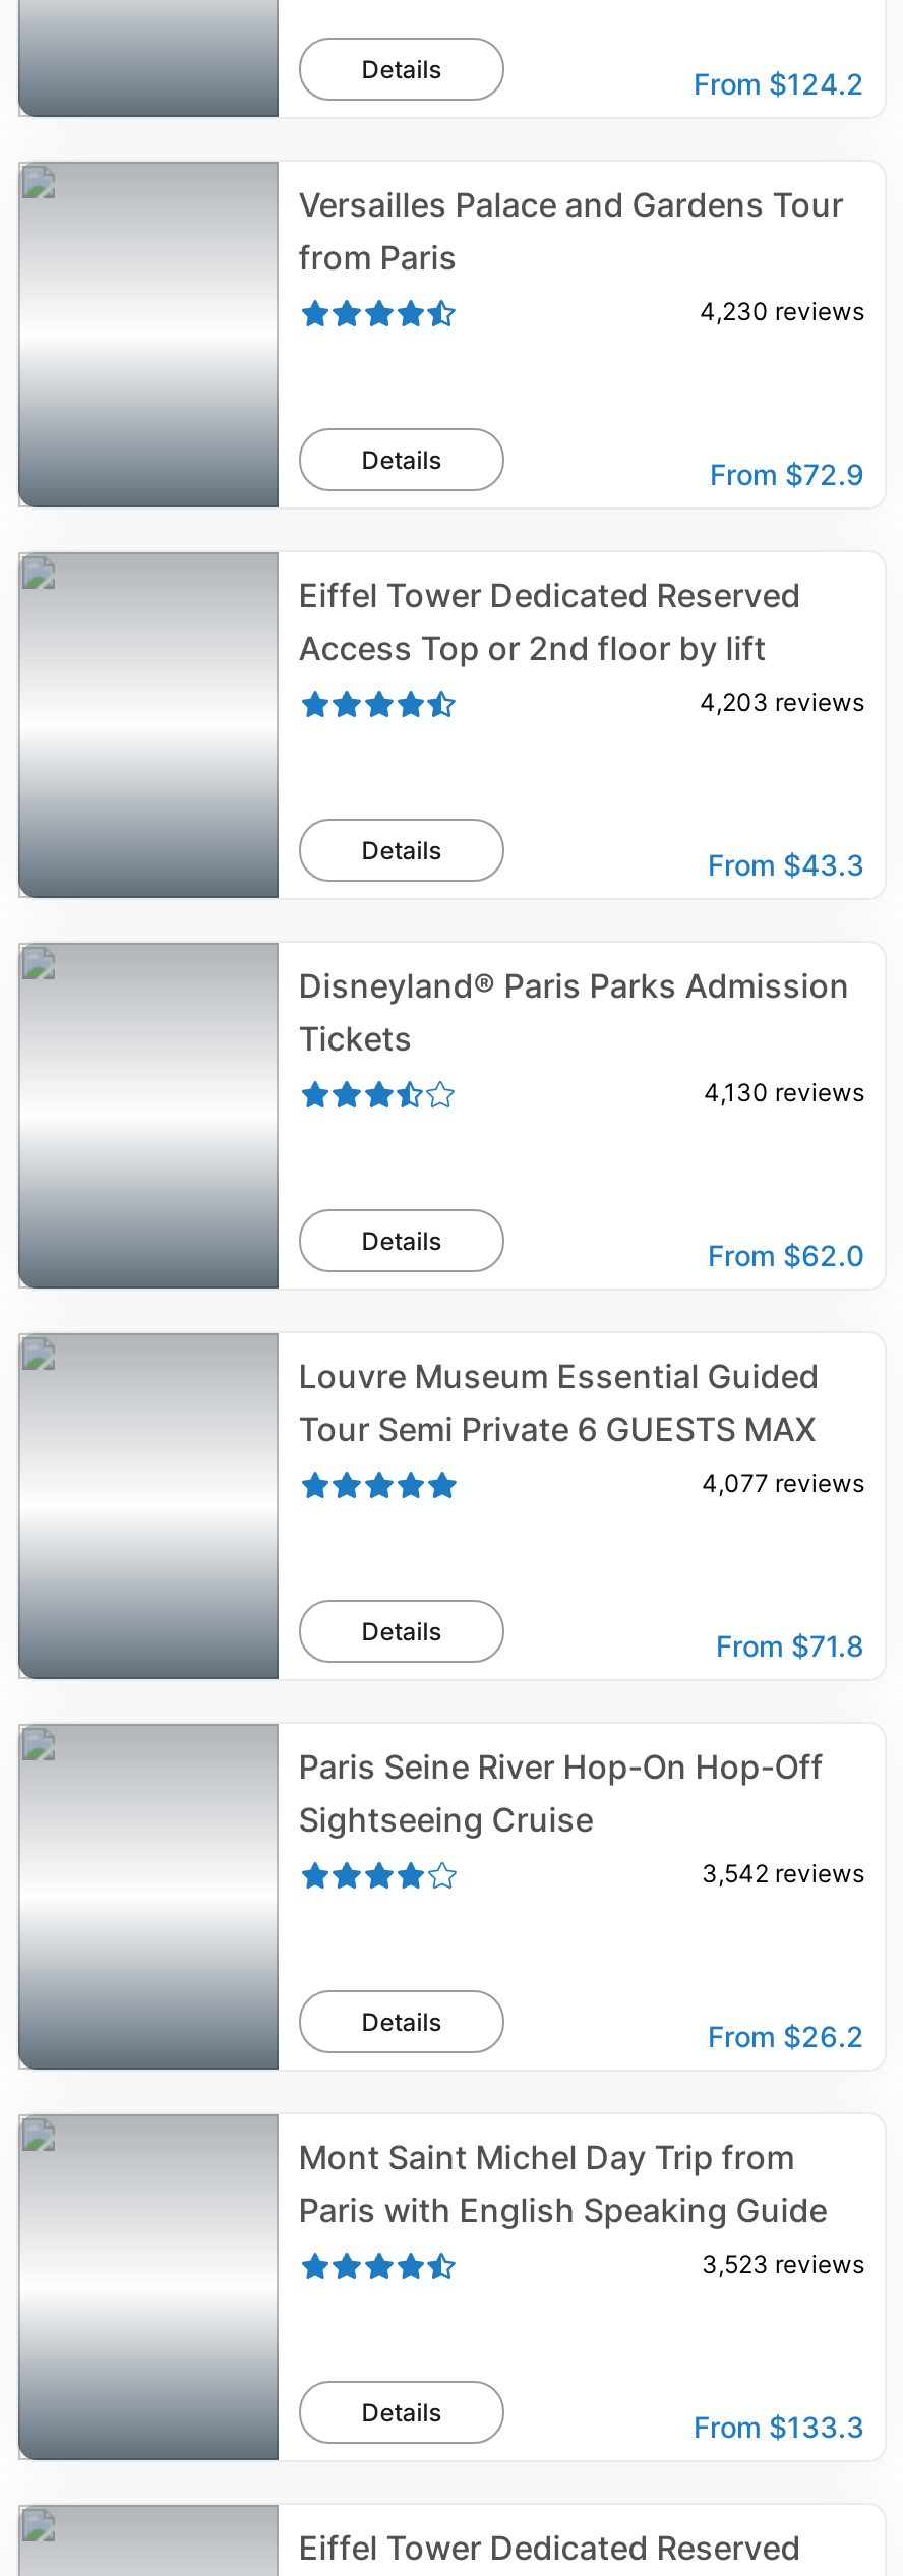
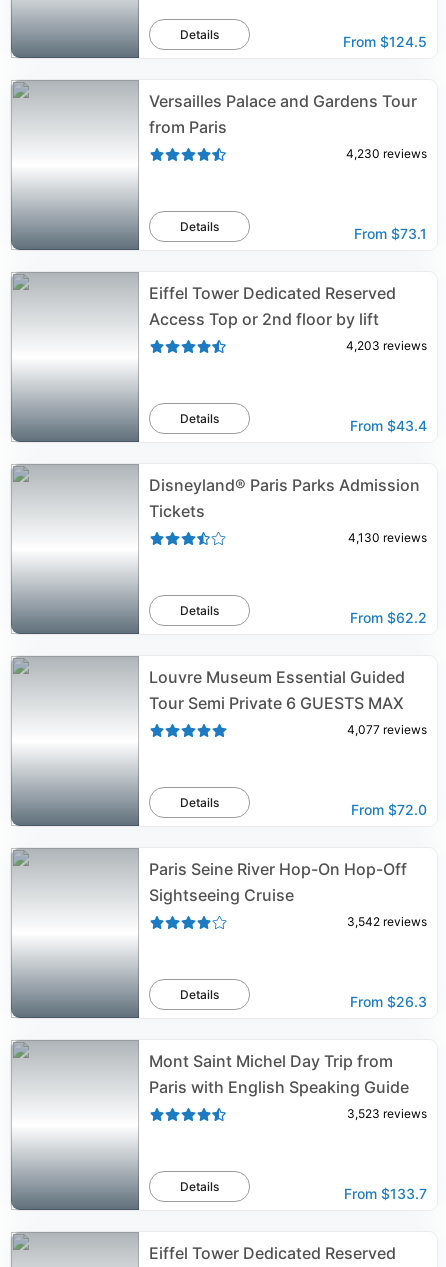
- From $124.2
+ From $124.5

- From $72.9
+ From $73.1

- From $43.3
+ From $43.4

- From $62.0
+ From $62.2

- From $71.8
+ From $72.0

- From $26.2
+ From $26.3

- From $133.3
+ From $133.7
